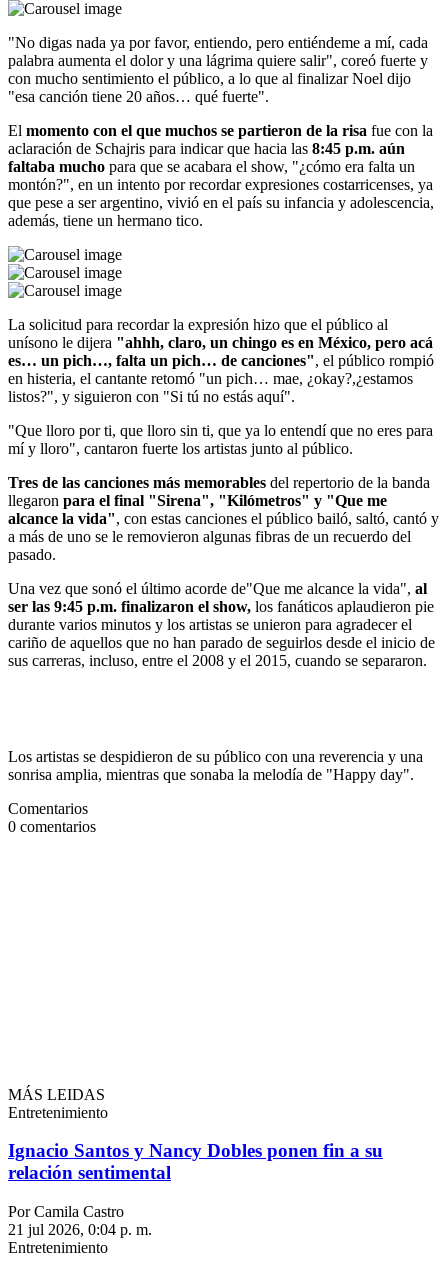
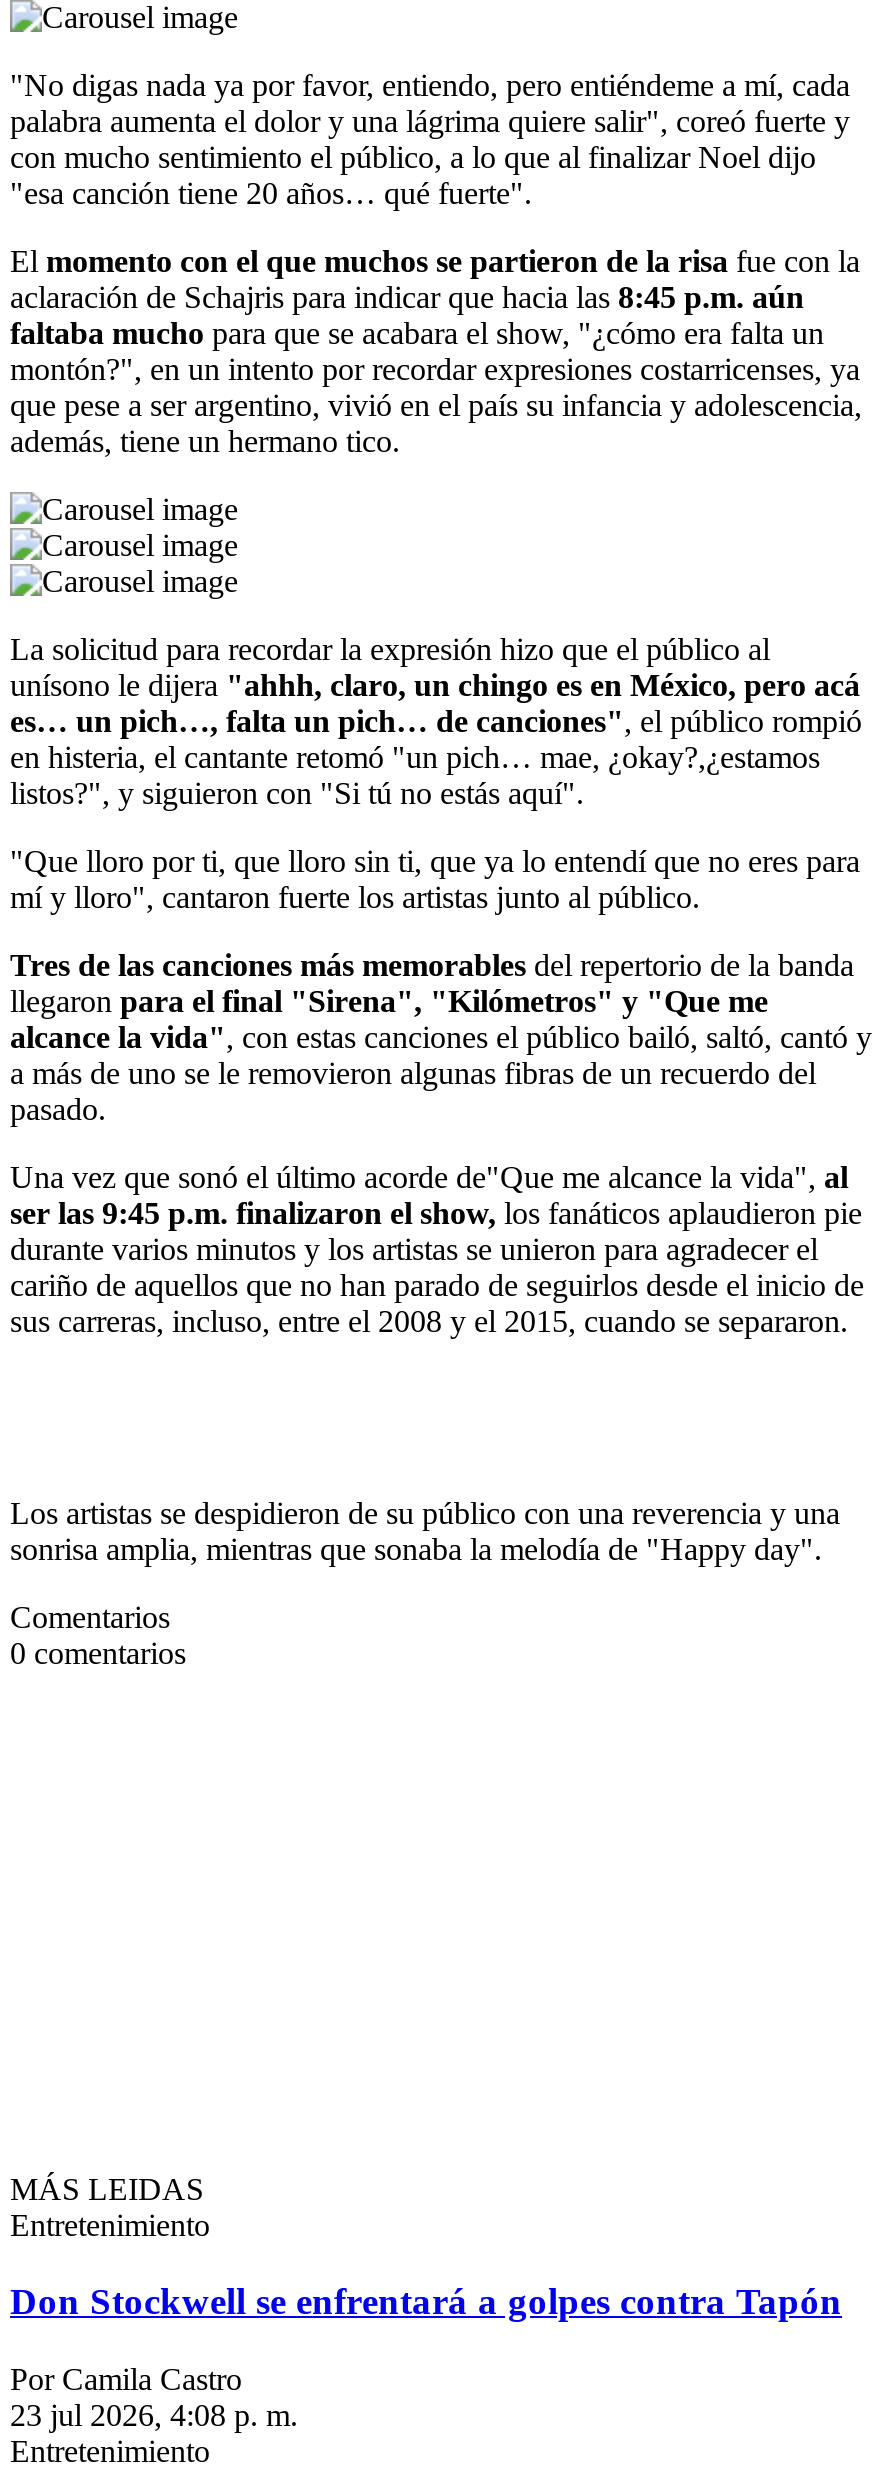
- Ignacio Santos y Nancy Dobles ponen fin a su
- relación sentimental
+ Don Stockwell se enfrentará a golpes contra Tapón

- 21 jul 2026, 0:04 p. m.
+ 23 jul 2026, 4:08 p. m.
